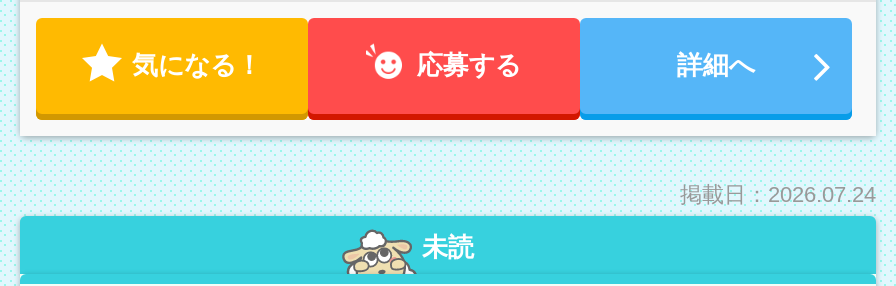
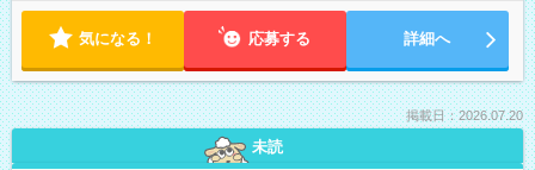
- 掲載日：2026.07.24
+ 掲載日：2026.07.20
